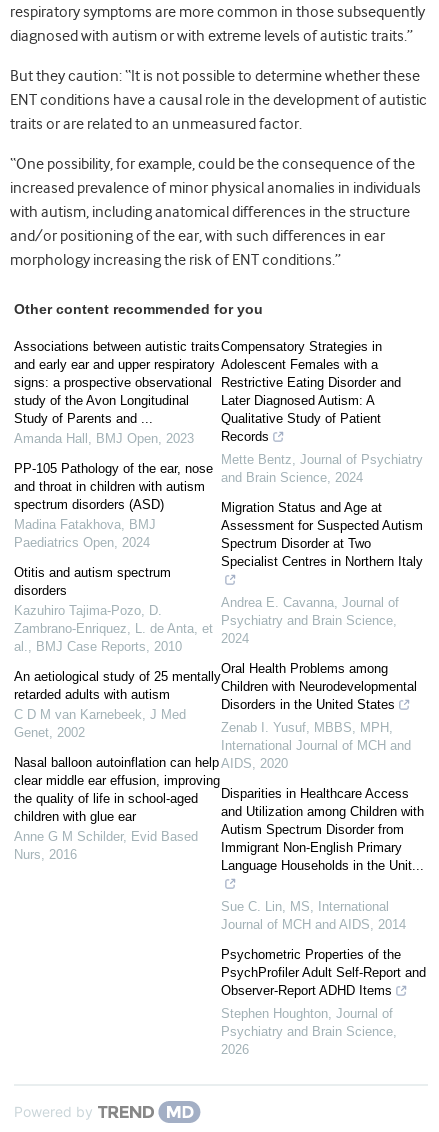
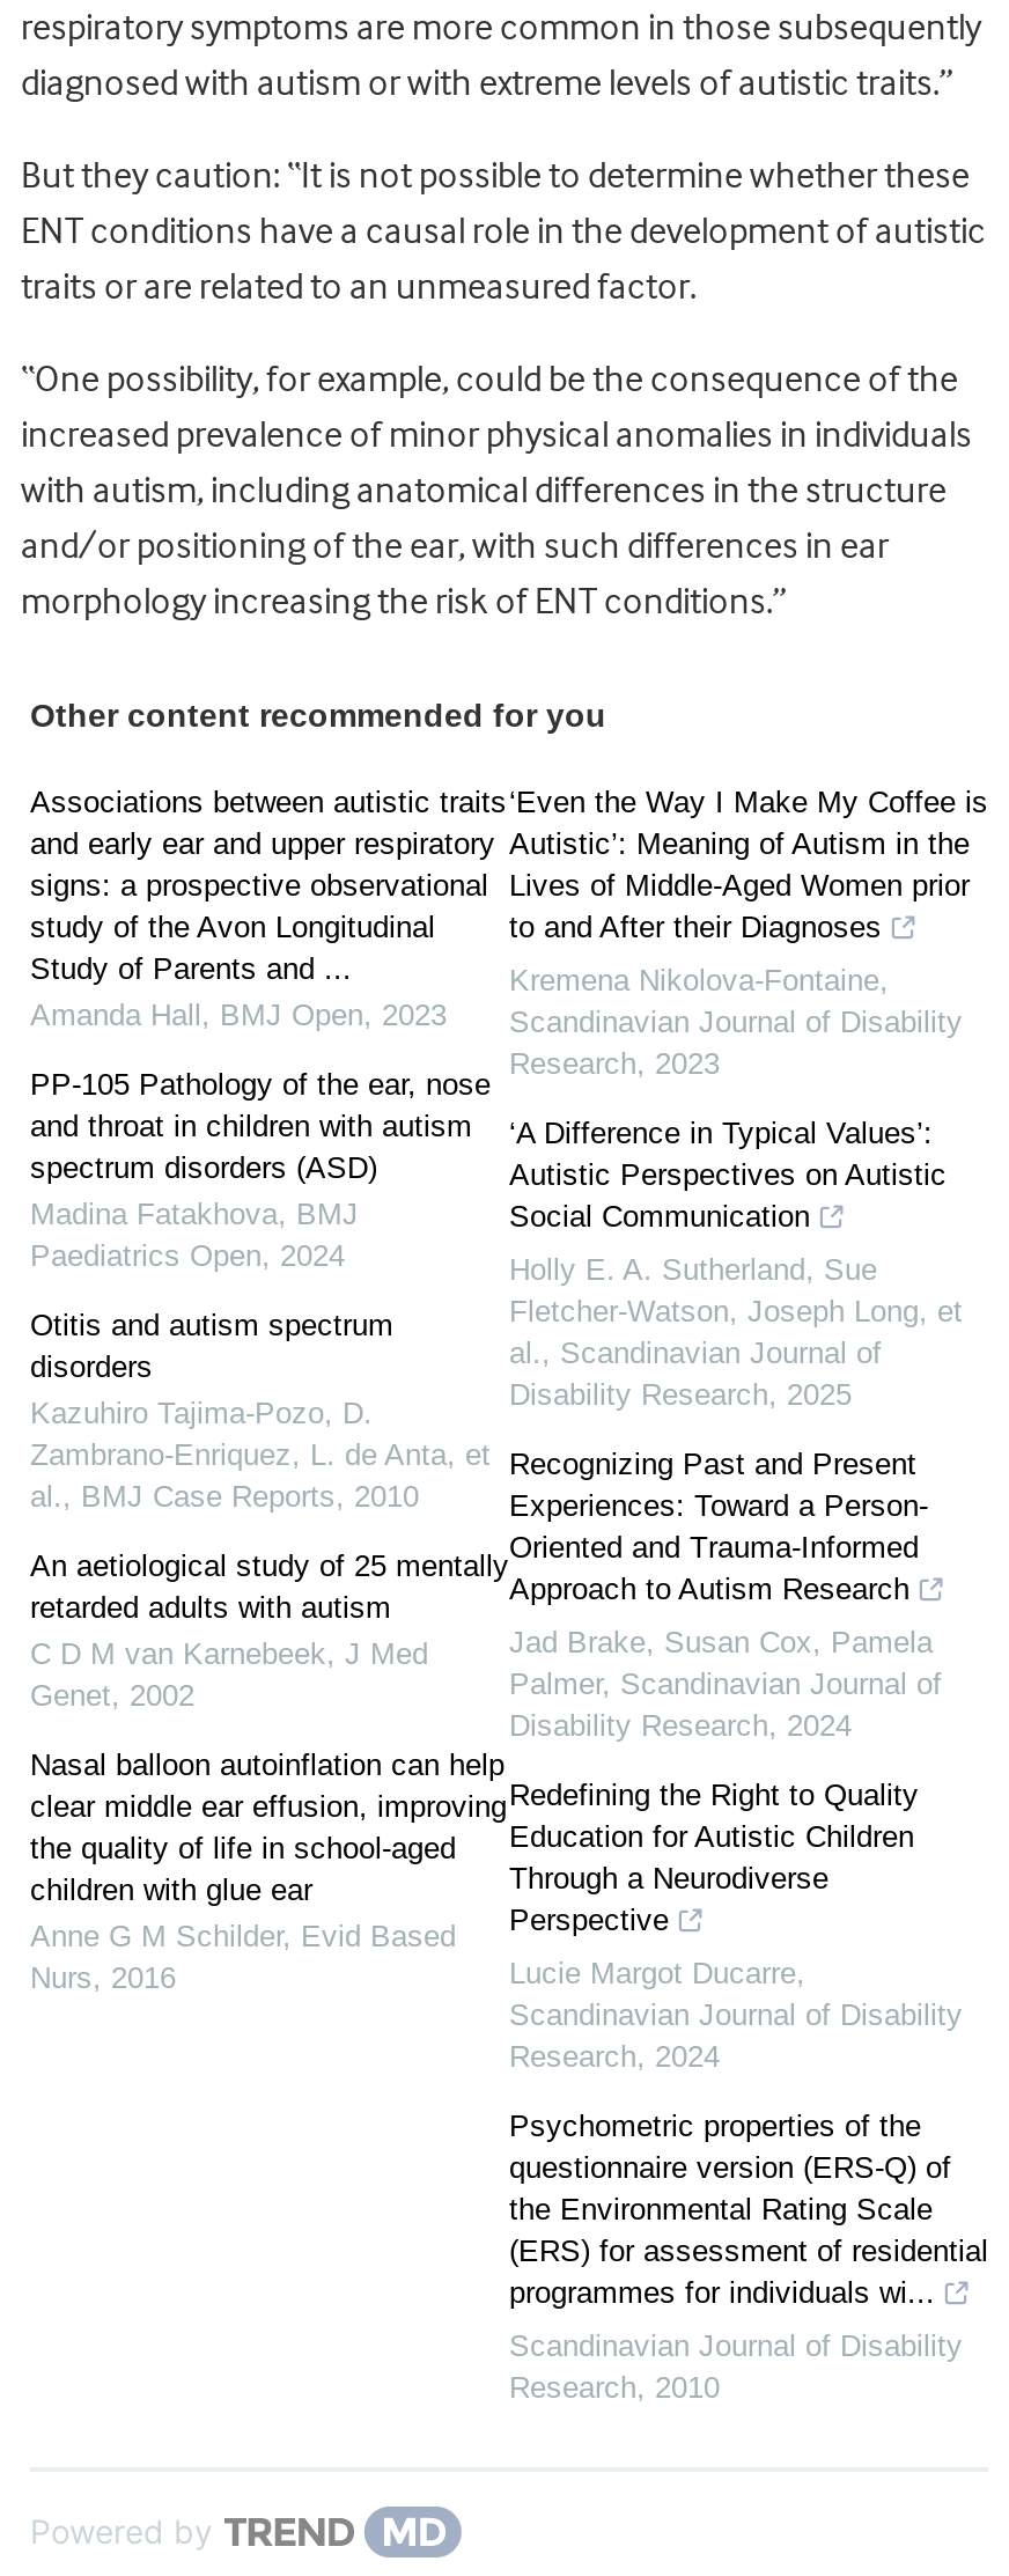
- Compensatory Strategies in
- Adolescent Females with a
- Restrictive Eating Disorder and
- Later Diagnosed Autism: A
- Qualitative Study of Patient
- Records
+ ‘Even the Way I Make My Coffee is
+ Autistic’: Meaning of Autism in the
+ Lives of Middle-Aged Women prior
+ to and After their Diagnoses

- Mette Bentz, Journal of Psychiatry
- and Brain Science, 2024
+ Kremena Nikolova-Fontaine,
+ Scandinavian Journal of Disability
+ Research, 2023

- Migration Status and Age at
- Assessment for Suspected Autism
- Spectrum Disorder at Two
- Specialist Centres in Northern Italy
+ ‘A Difference in Typical Values’:
+ Autistic Perspectives on Autistic
+ Social Communication

- Andrea E. Cavanna, Journal of
- Psychiatry and Brain Science,
- 2024
+ Holly E. A. Sutherland, Sue
+ Fletcher-Watson, Joseph Long, et
+ al., Scandinavian Journal of
+ Disability Research, 2025

- Oral Health Problems among
- Children with Neurodevelopmental
- Disorders in the United States
+ Recognizing Past and Present
+ Experiences: Toward a Person-
+ Oriented and Trauma-Informed
+ Approach to Autism Research

- Zenab I. Yusuf, MBBS, MPH,
- International Journal of MCH and
- AIDS, 2020
+ Jad Brake, Susan Cox, Pamela
+ Palmer, Scandinavian Journal of
+ Disability Research, 2024

- Disparities in Healthcare Access
- and Utilization among Children with
- Autism Spectrum Disorder from
- Immigrant Non-English Primary
- Language Households in the Unit...
+ Redefining the Right to Quality
+ Education for Autistic Children
+ Through a Neurodiverse
+ Perspective

- Sue C. Lin, MS, International
- Journal of MCH and AIDS, 2014
+ Lucie Margot Ducarre,
+ Scandinavian Journal of Disability
+ Research, 2024

- Psychometric Properties of the
- PsychProfiler Adult Self-Report and
- Observer-Report ADHD Items
+ Psychometric properties of the
+ questionnaire version (ERS-Q) of
+ the Environmental Rating Scale
+ (ERS) for assessment of residential
+ programmes for individuals wi...

- Stephen Houghton, Journal of
- Psychiatry and Brain Science,
- 2026
+ Scandinavian Journal of Disability
+ Research, 2010
